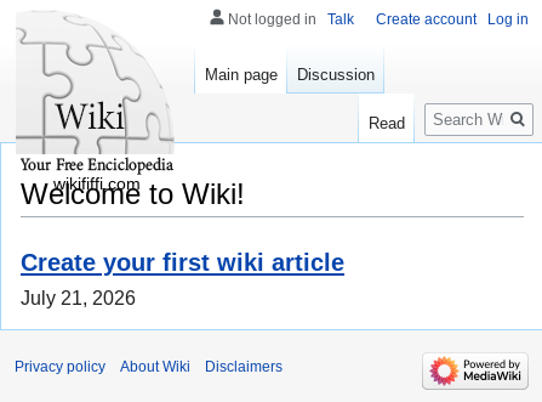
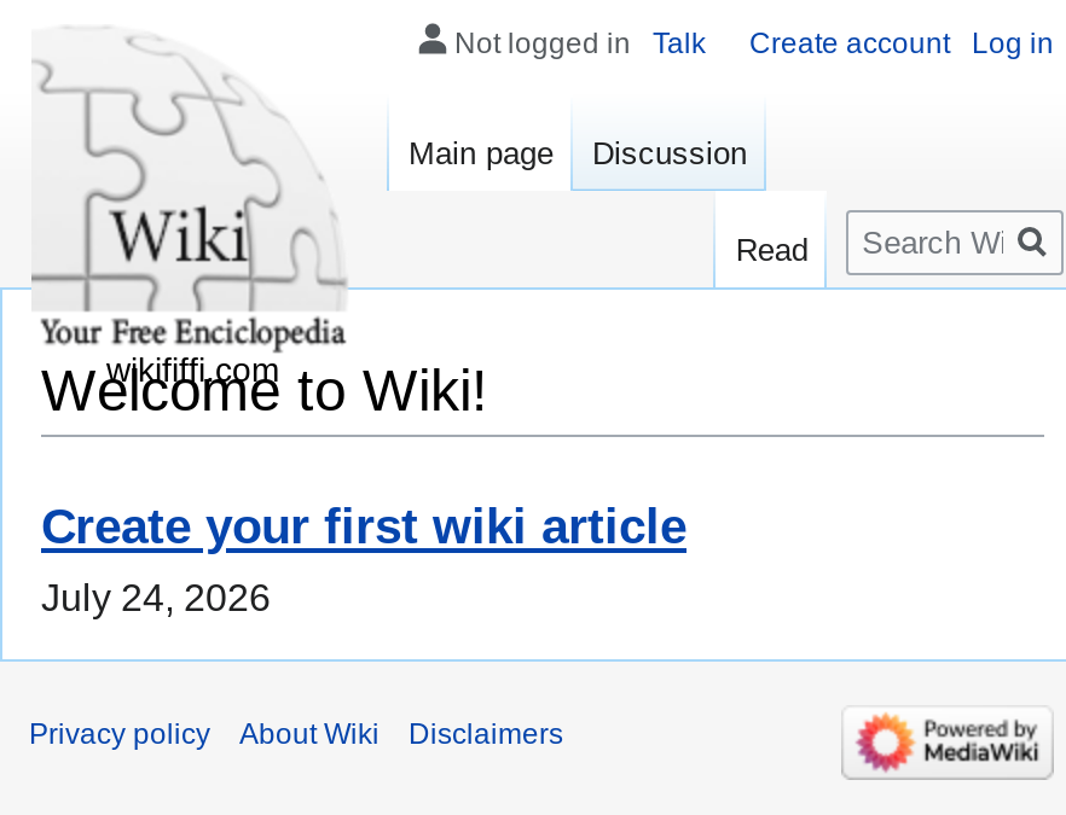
- July 21, 2026
+ July 24, 2026
